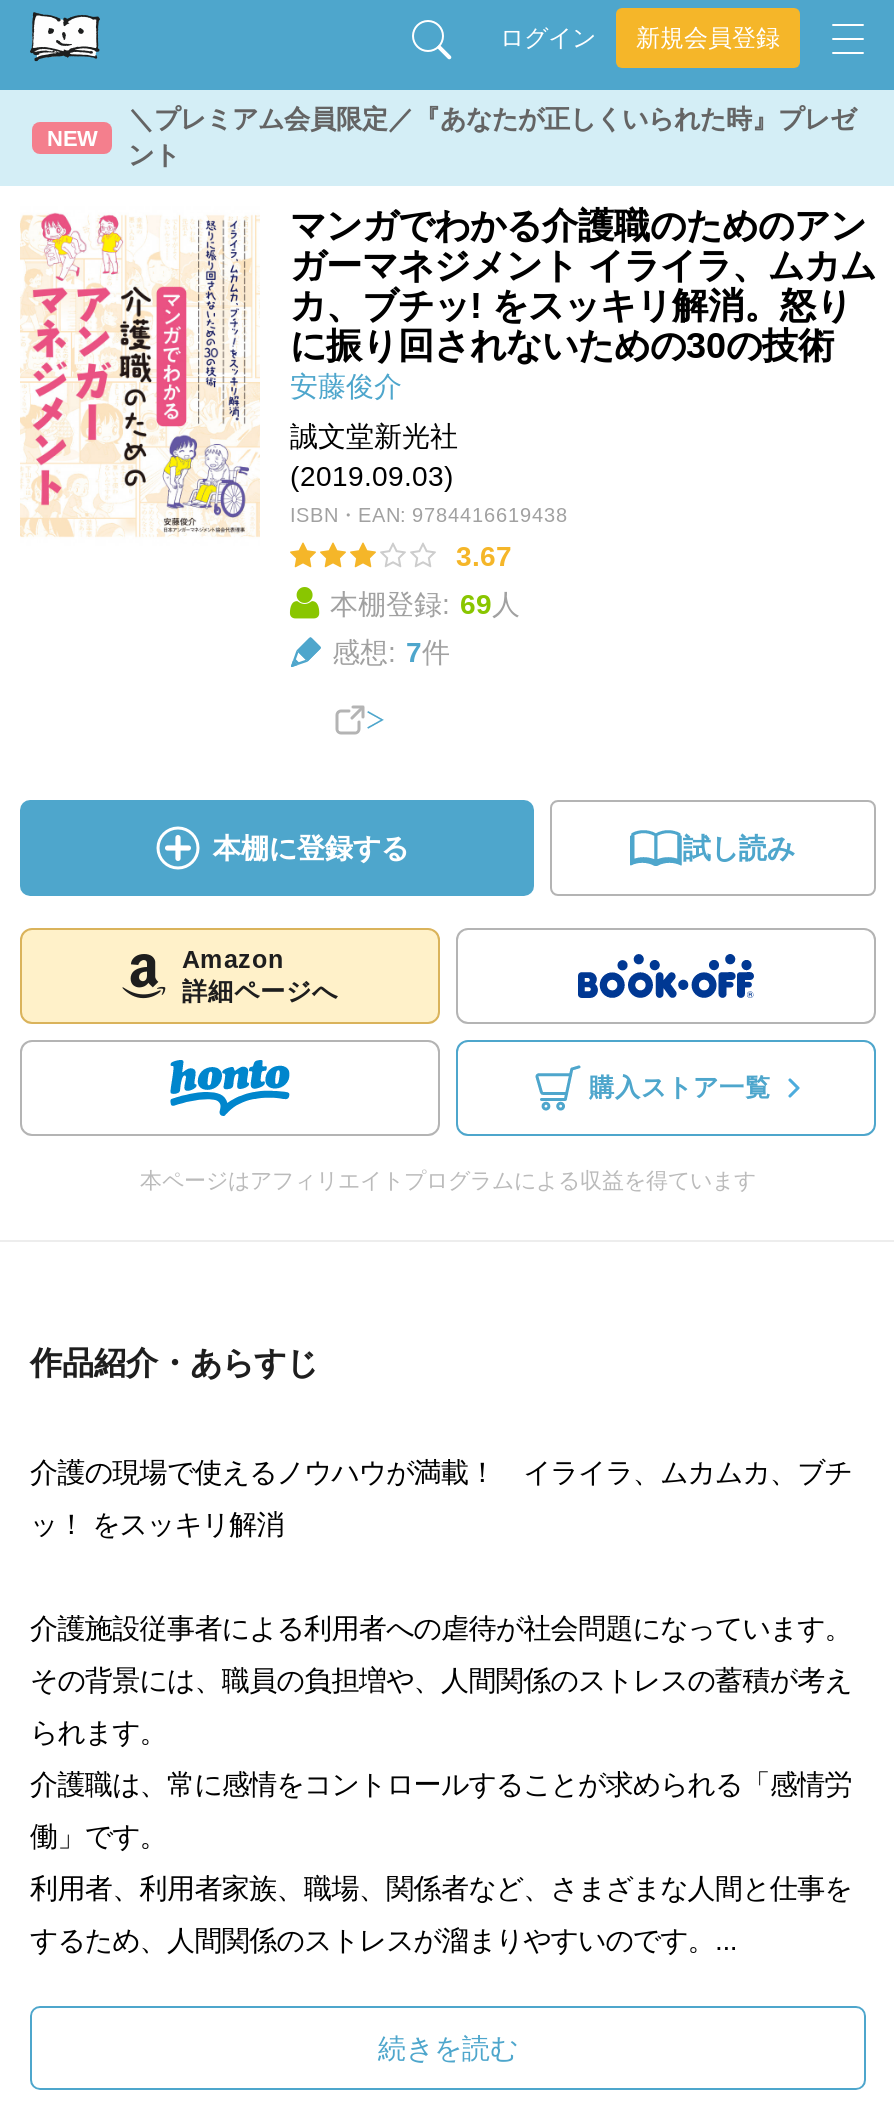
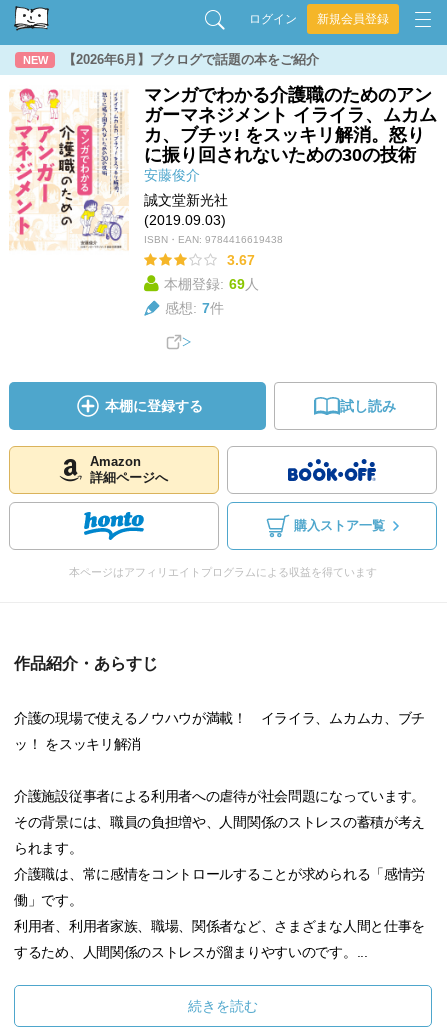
- ＼プレミアム会員限定／『あなたが正しくいられた時』プレゼ
- ント
+ 【2026年6月】ブクログで話題の本をご紹介
